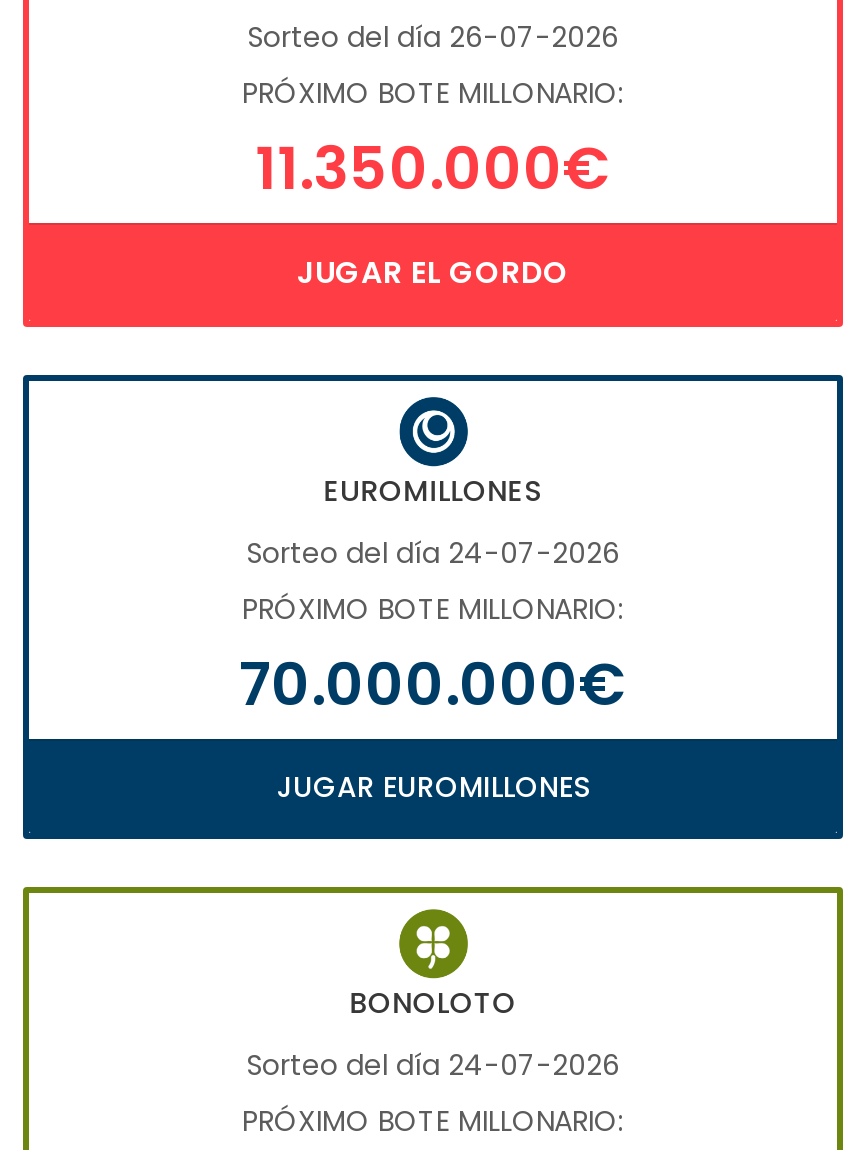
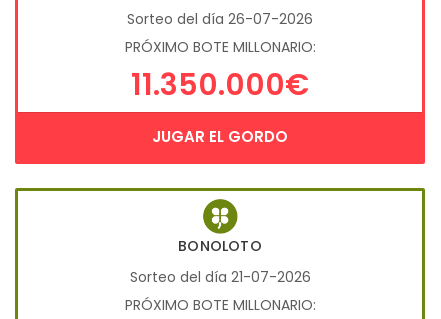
- [image]
- EUROMILLONES
- Sorteo del día 24-07-2026
- PRÓXIMO BOTE MILLONARIO:
- 70.000.000€
- JUGAR EUROMILLONES

- Sorteo del día 24-07-2026
+ Sorteo del día 21-07-2026
